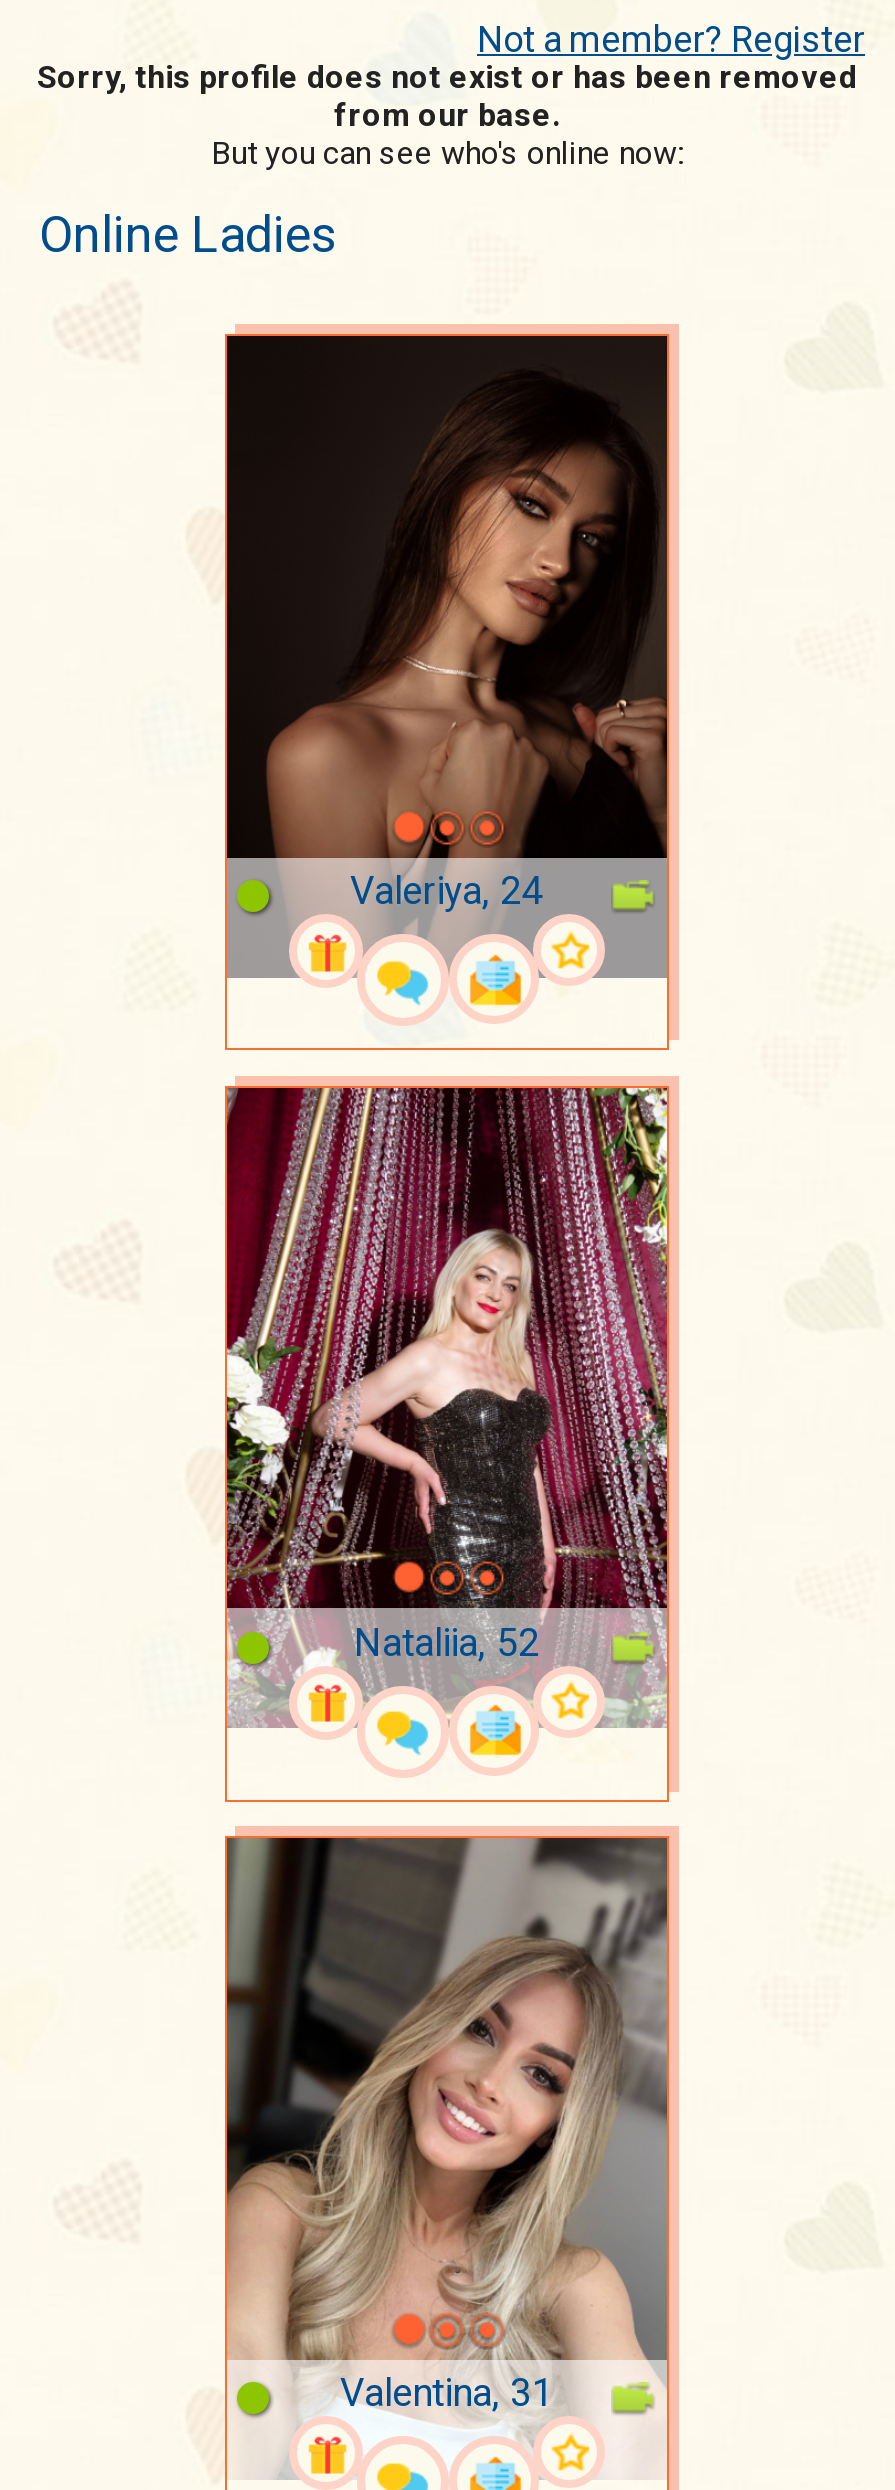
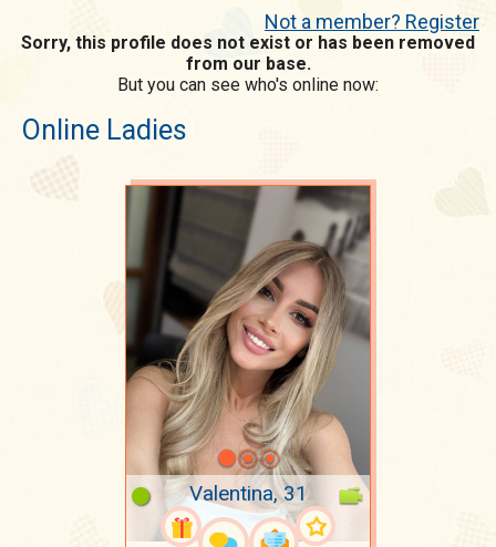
- [image]
- Valeriya, 24

- [image]
- Nataliia, 52
